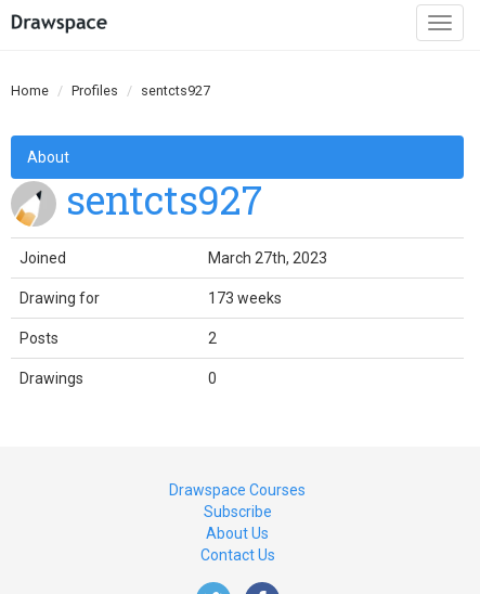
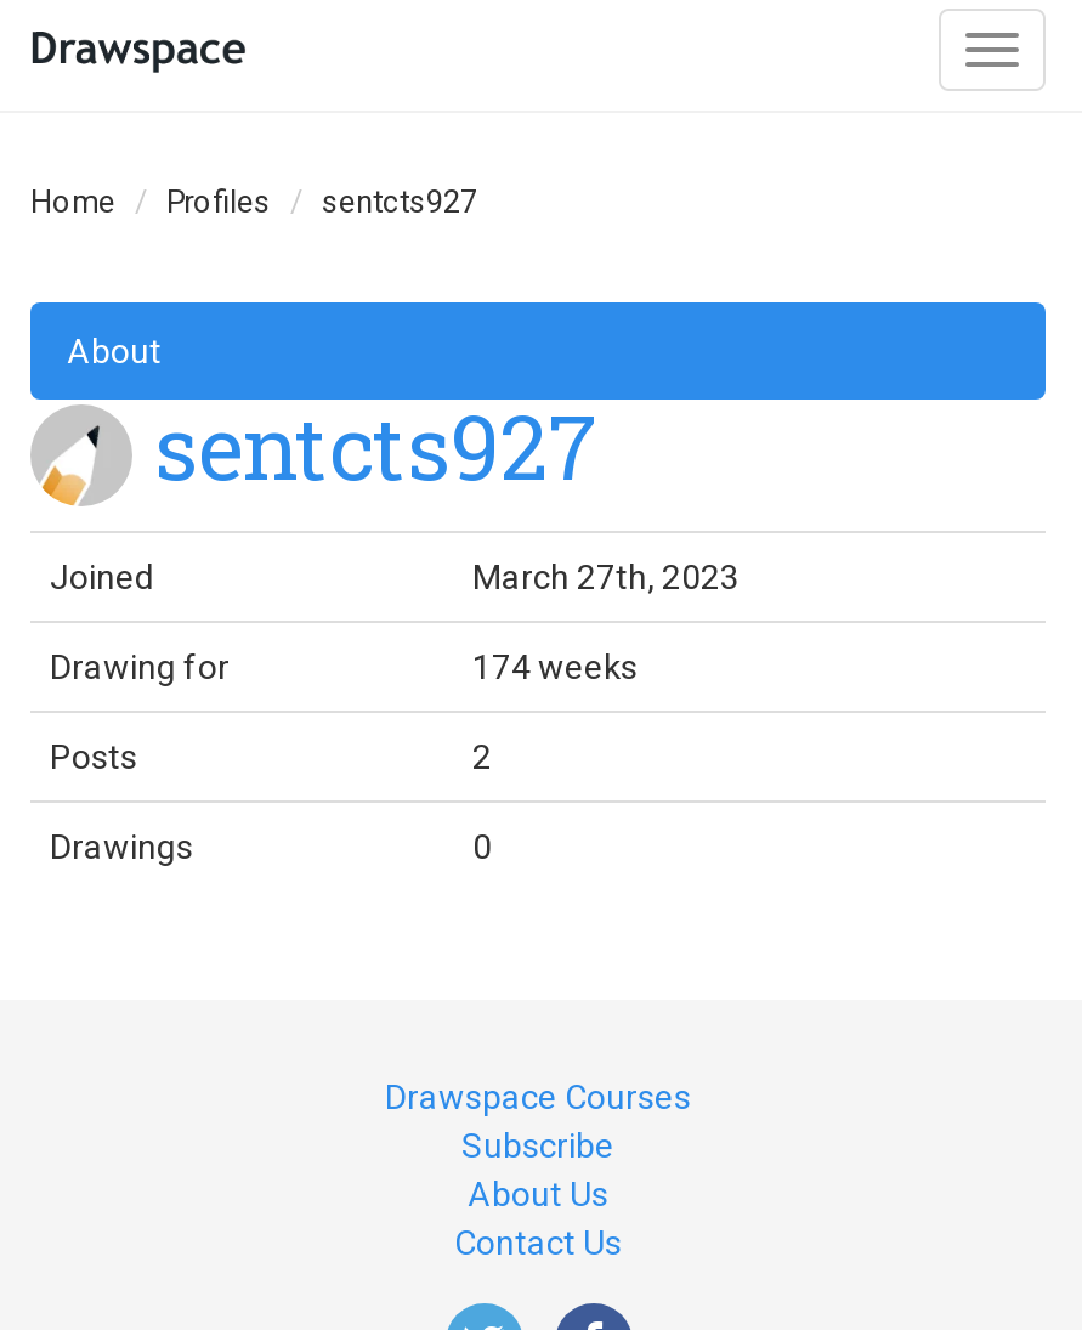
- 173 weeks
+ 174 weeks
